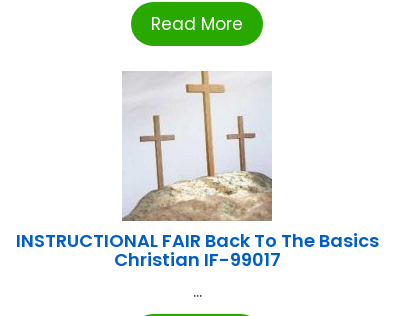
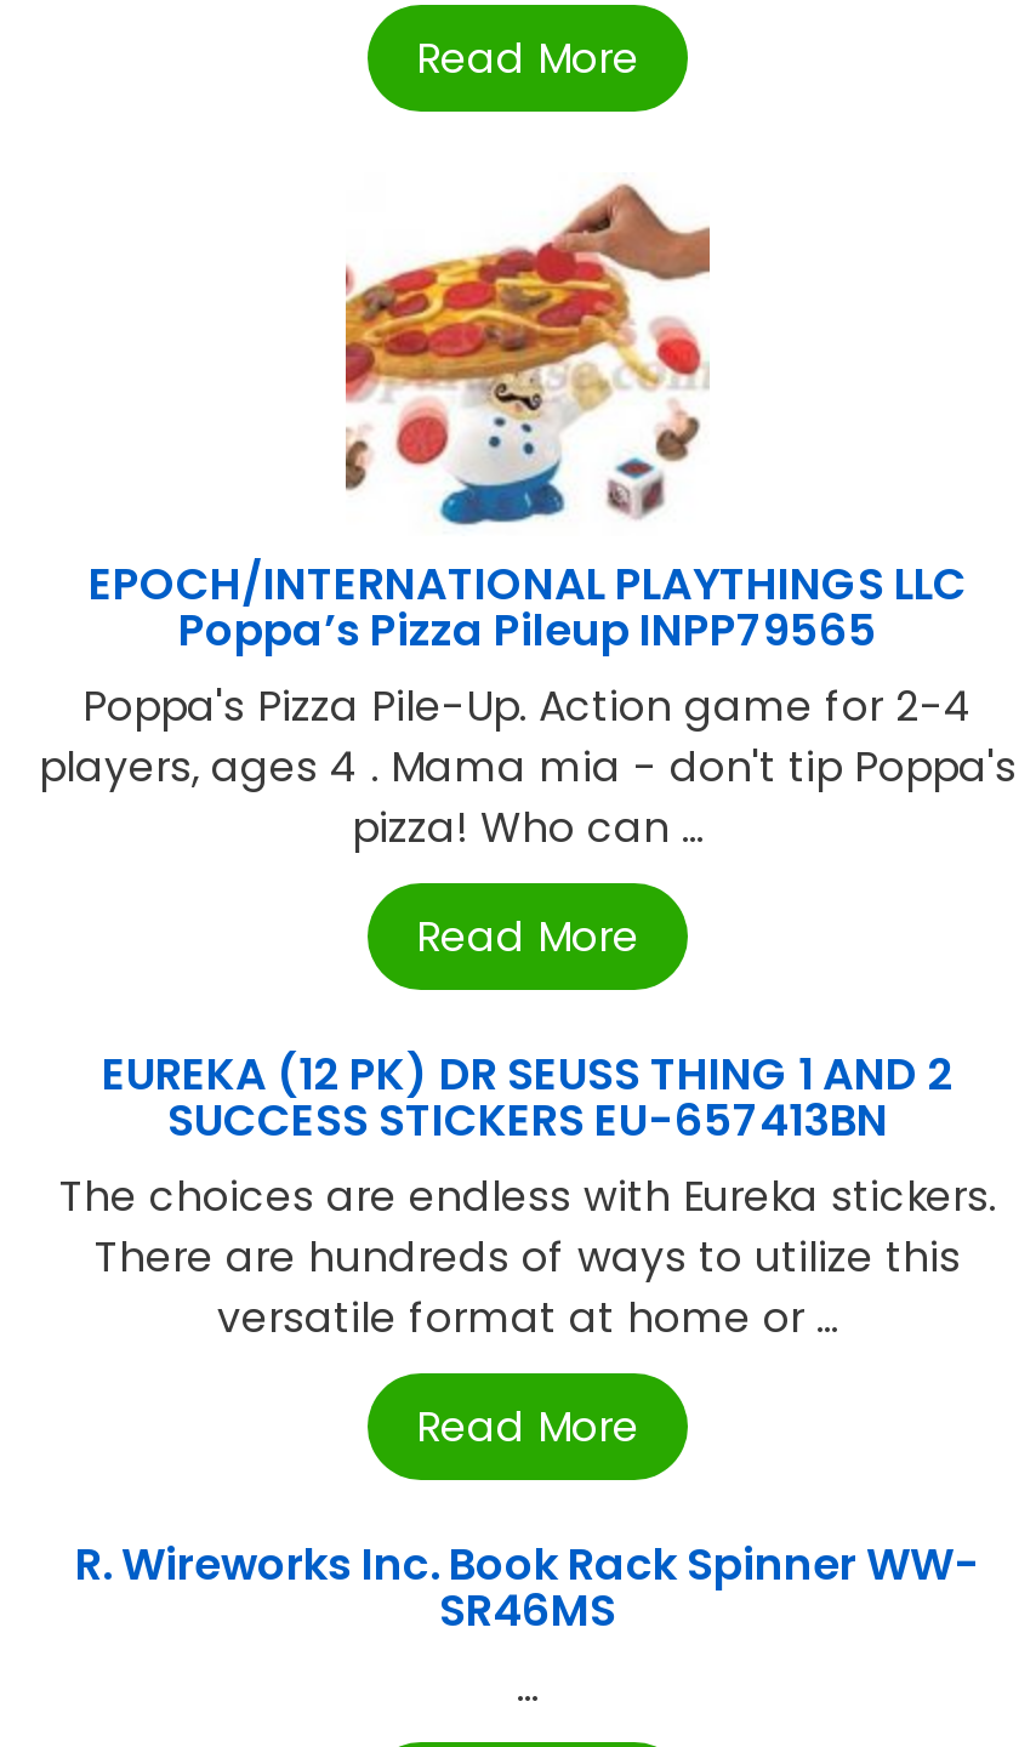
- [image]
- INSTRUCTIONAL FAIR Back To The Basics
- Christian IF-99017
+ [image]
+ EPOCH/INTERNATIONAL PLAYTHINGS LLC
+ Poppa’s Pizza Pileup INPP79565
+ Poppa's Pizza Pile-Up. Action game for 2-4
+ players, ages 4 . Mama mia - don't tip Poppa's
+ pizza! Who can ...
+ Read More
+ EUREKA (12 PK) DR SEUSS THING 1 AND 2
+ SUCCESS STICKERS EU-657413BN
+ The choices are endless with Eureka stickers.
+ There are hundreds of ways to utilize this
+ versatile format at home or ...
+ Read More
+ R. Wireworks Inc. Book Rack Spinner WW-
+ SR46MS
